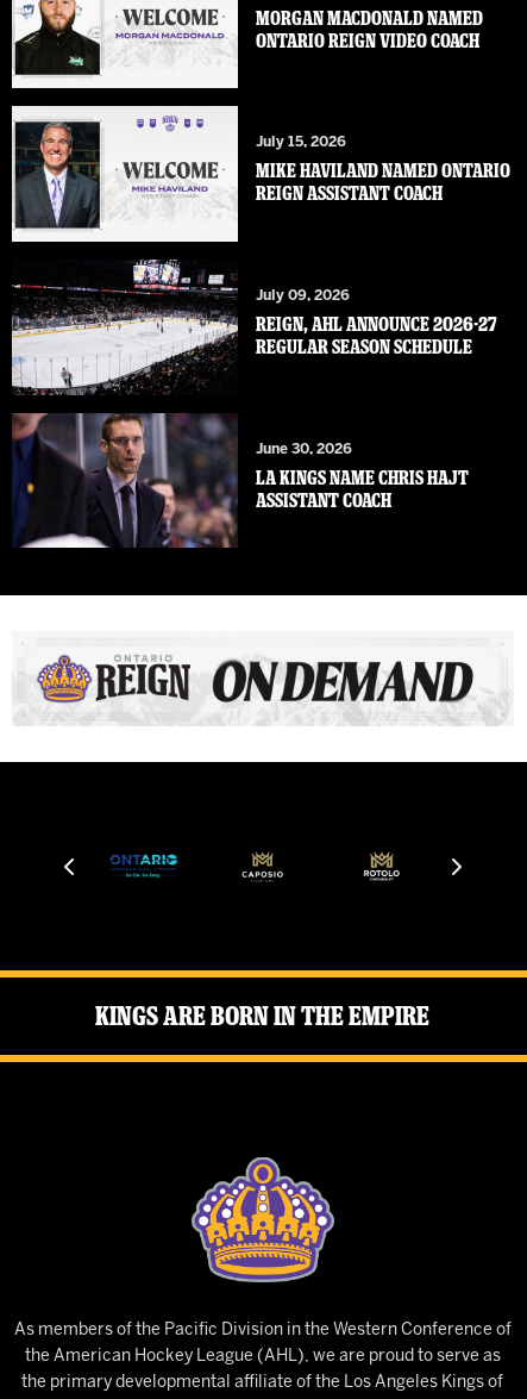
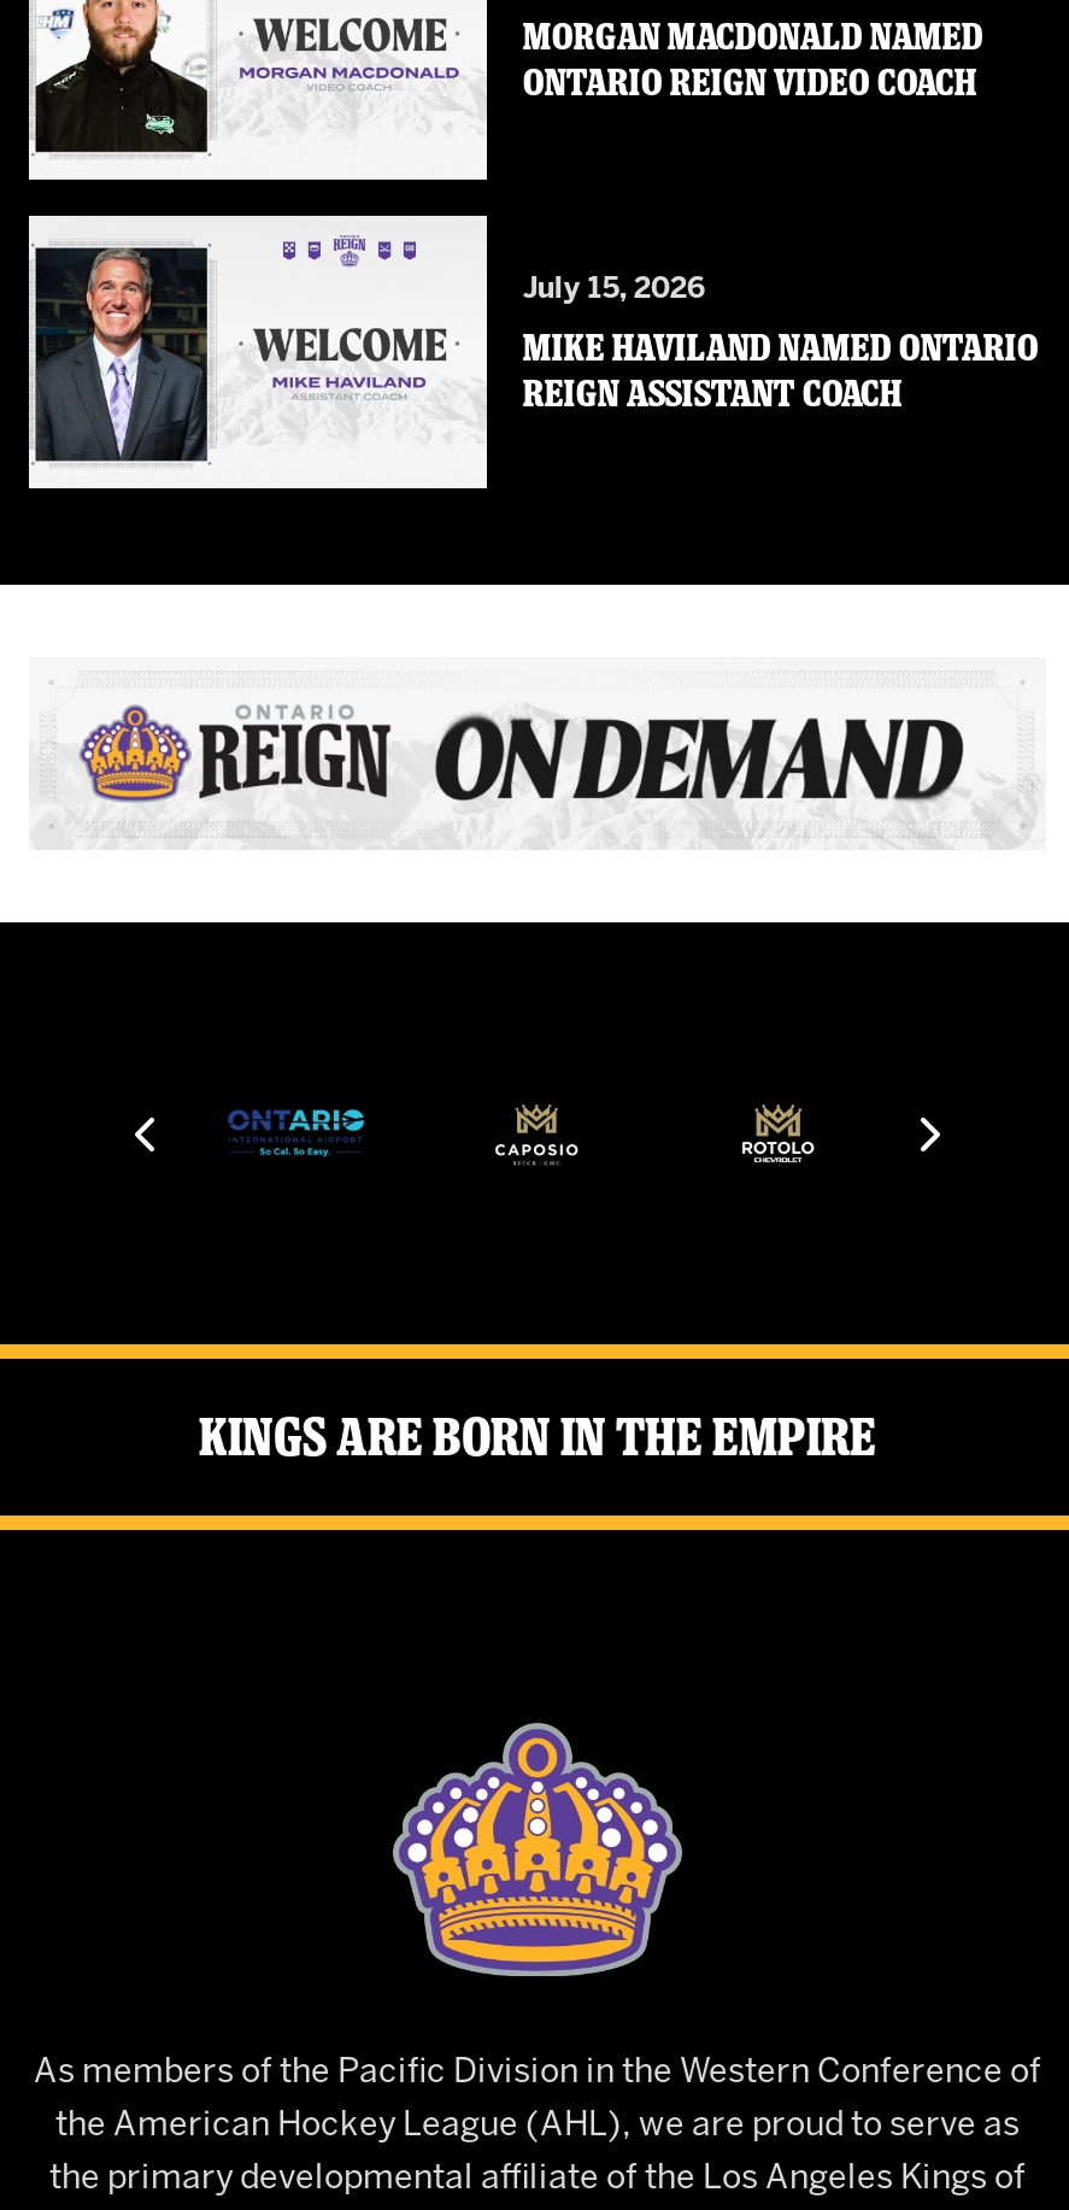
- [image]
- July 09, 2026
- REIGN, AHL ANNOUNCE 2026-27
- REGULAR SEASON SCHEDULE

- [image]
- June 30, 2026
- LA KINGS NAME CHRIS HAJT
- ASSISTANT COACH
